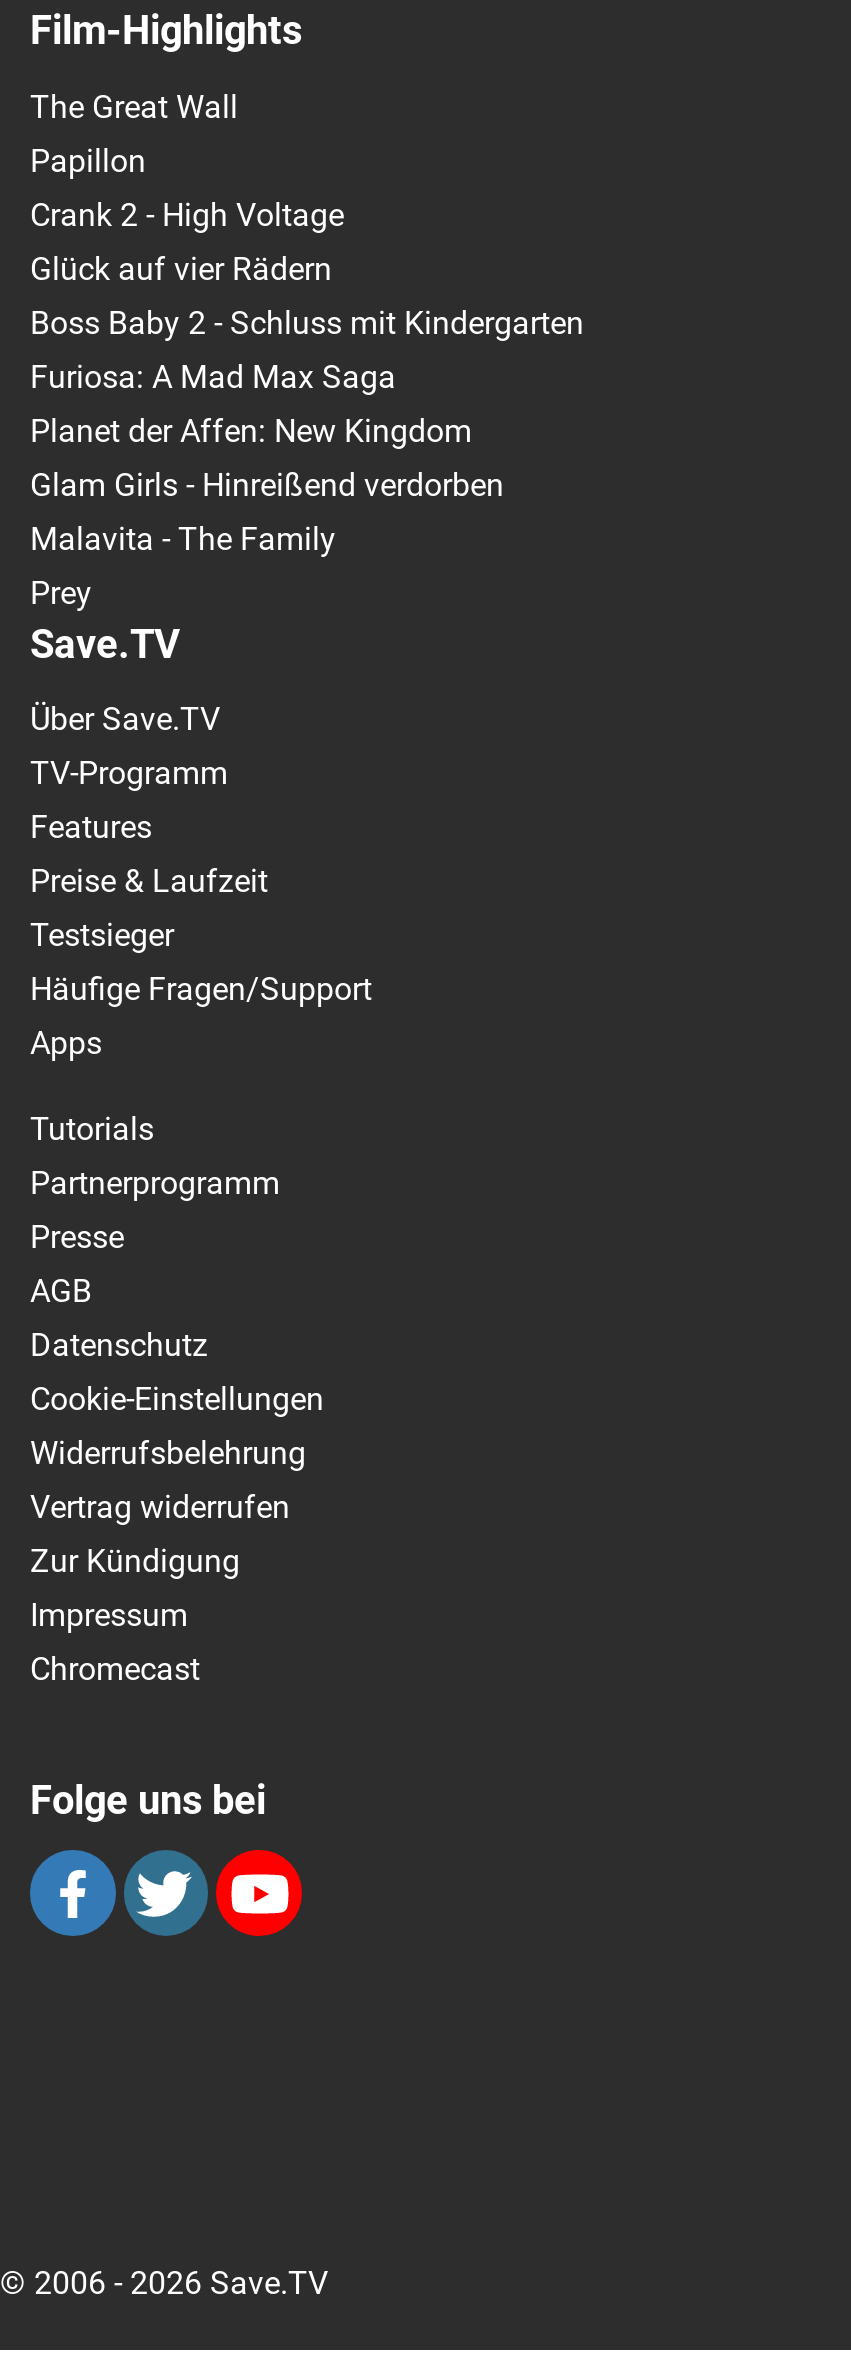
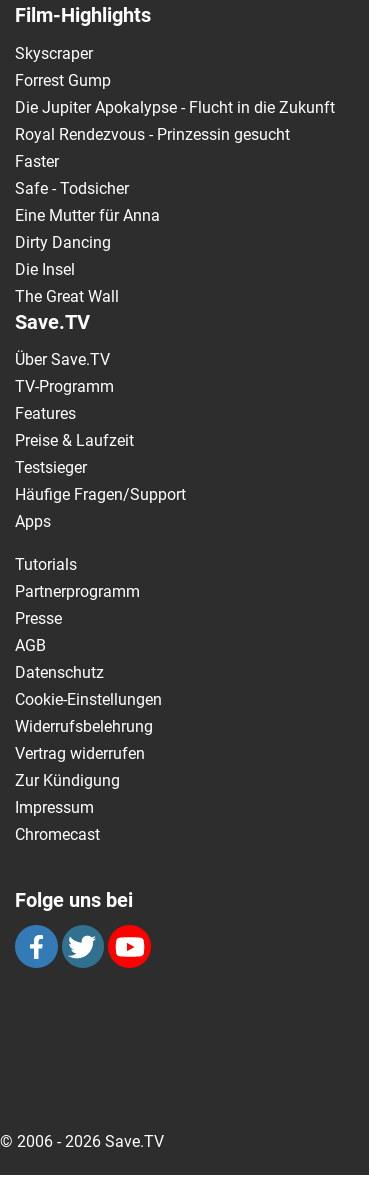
+ Skyscraper
+ Forrest Gump
+ Die Jupiter Apokalypse - Flucht in die Zukunft
+ Royal Rendezvous - Prinzessin gesucht
+ Faster
+ Safe - Todsicher
+ Eine Mutter für Anna
+ Dirty Dancing
+ Die Insel

moved down: The Great Wall

- Papillon
- Crank 2 - High Voltage
- Glück auf vier Rädern
- Boss Baby 2 - Schluss mit Kindergarten
- Furiosa: A Mad Max Saga
- Planet der Affen: New Kingdom
- Glam Girls - Hinreißend verdorben
- Malavita - The Family
- Prey
